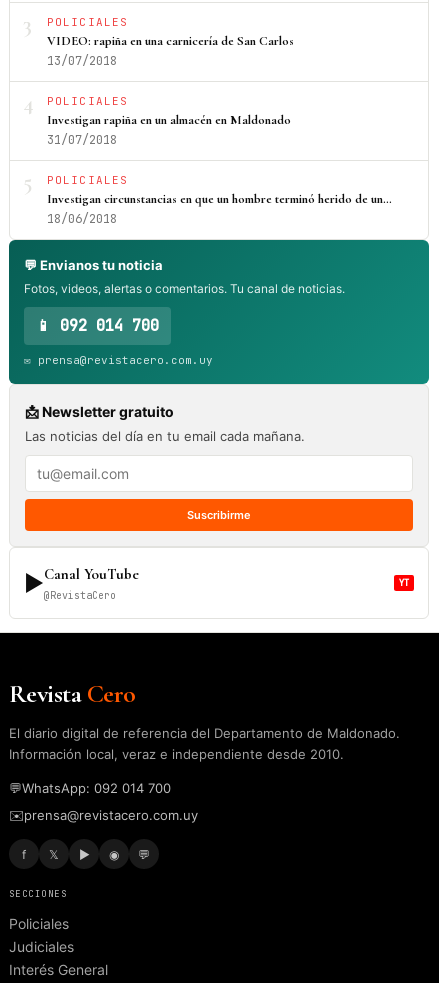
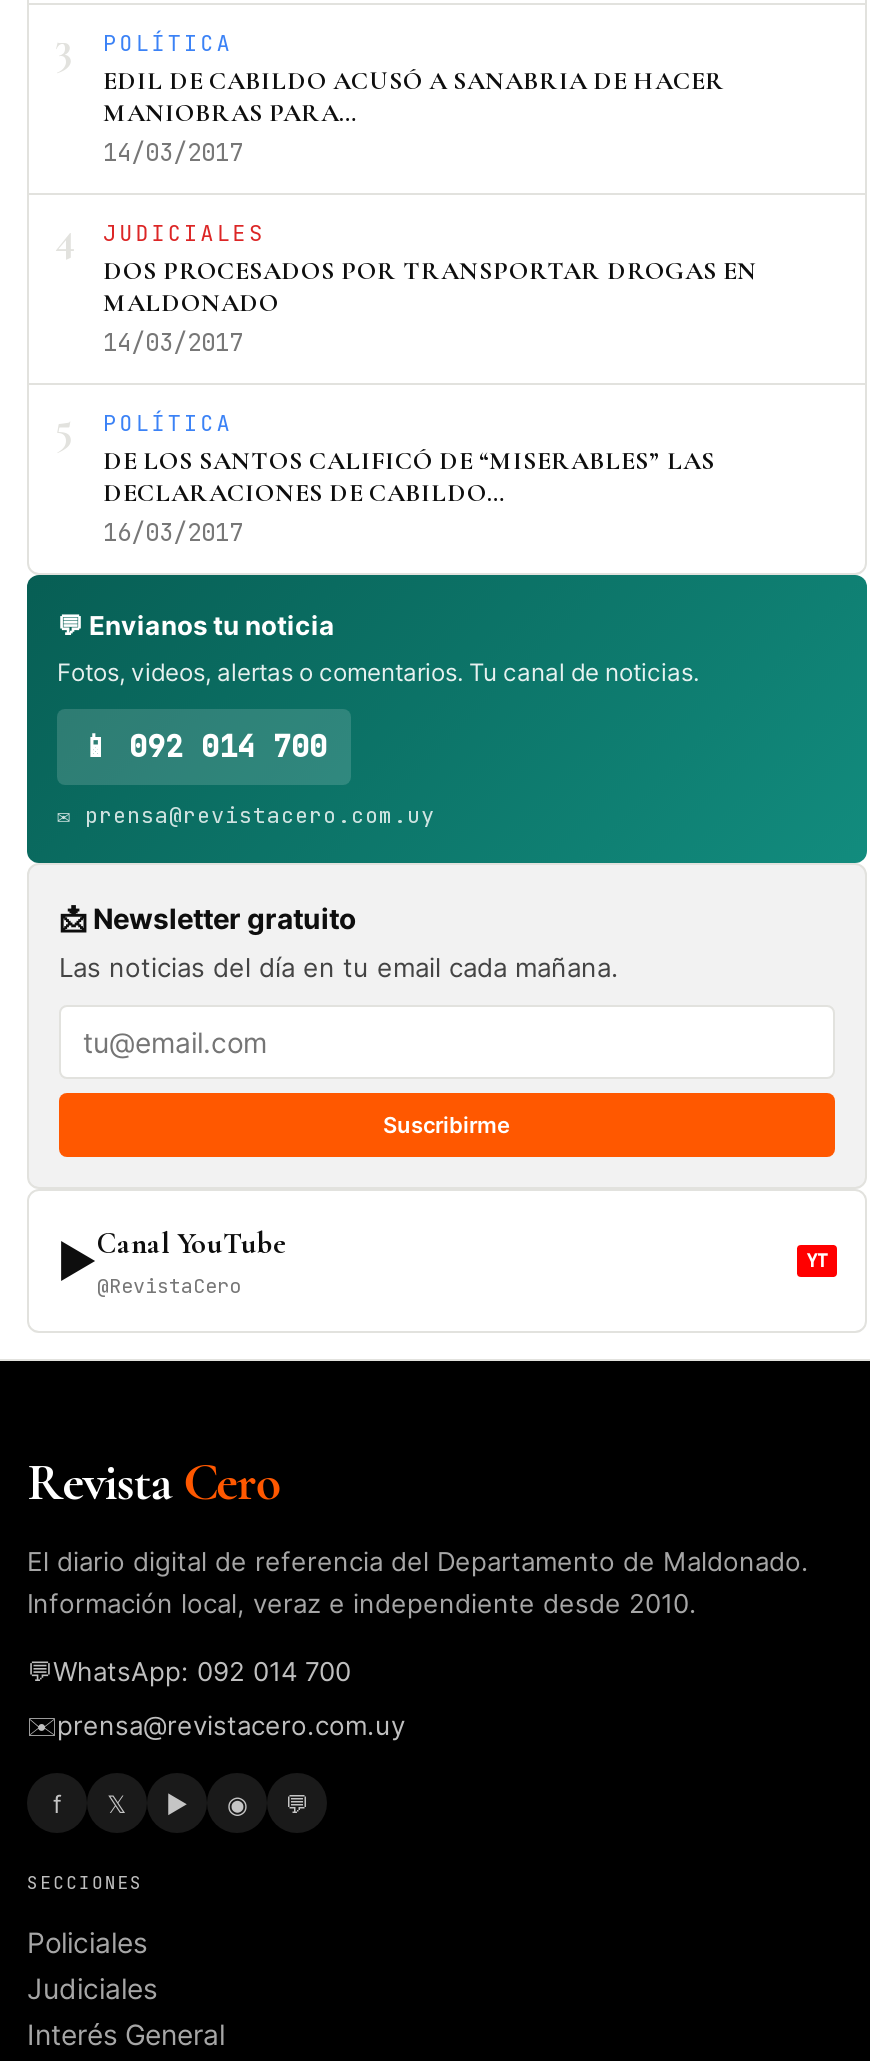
- POLICIALES
- VIDEO: rapiña en una carnicería de San Carlos
- 13/07/2018
+ POLÍTICA
+ EDIL DE CABILDO ACUSÓ A SANABRIA DE HACER
+ MANIOBRAS PARA…
+ 14/03/2017

- POLICIALES
- Investigan rapiña en un almacén en Maldonado
- 31/07/2018
+ JUDICIALES
+ DOS PROCESADOS POR TRANSPORTAR DROGAS EN
+ MALDONADO
+ 14/03/2017

- POLICIALES
- Investigan circunstancias en que un hombre terminó herido de un…
- 18/06/2018
+ POLÍTICA
+ DE LOS SANTOS CALIFICÓ DE “MISERABLES” LAS
+ DECLARACIONES DE CABILDO…
+ 16/03/2017
